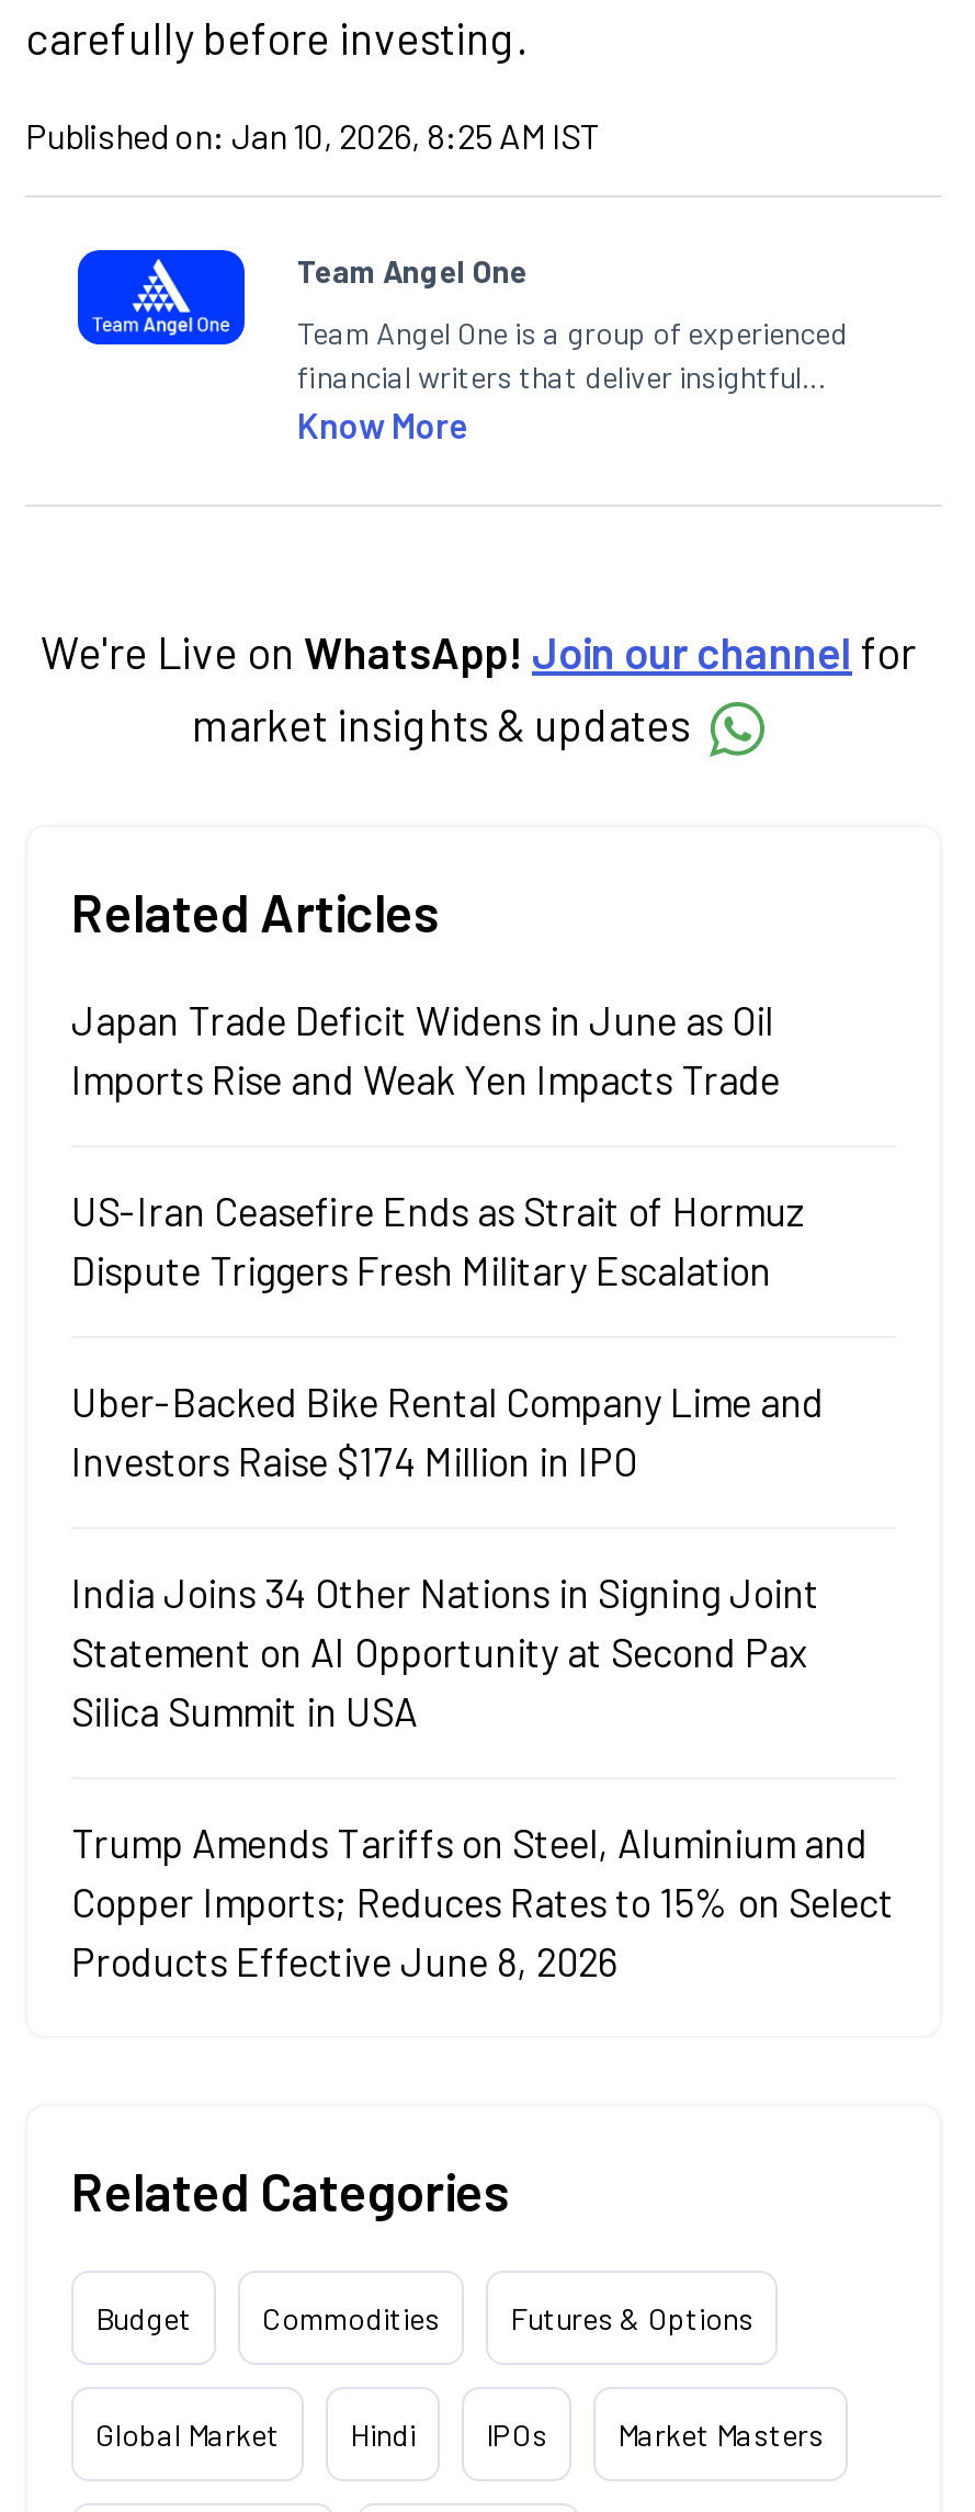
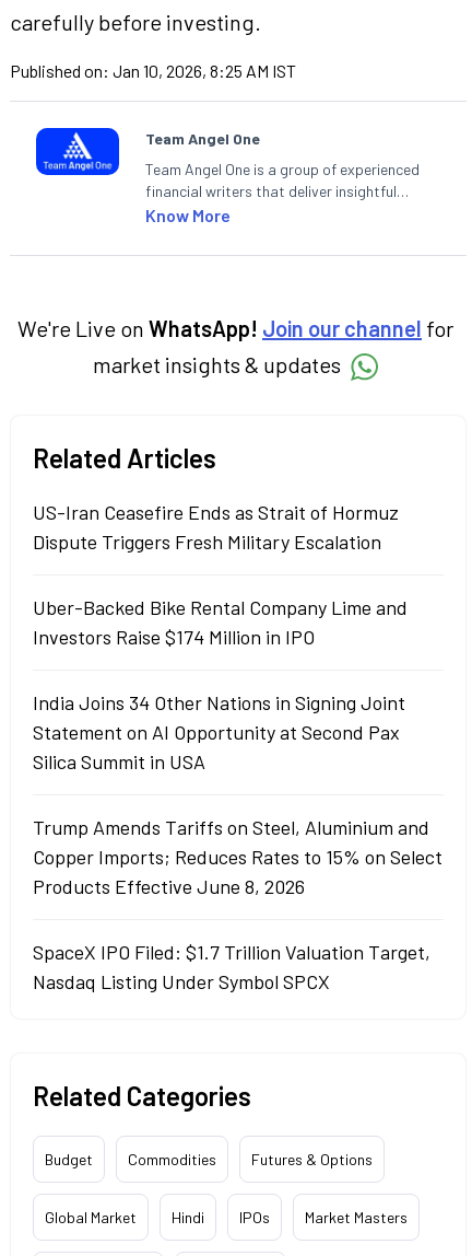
- Japan Trade Deficit Widens in June as Oil
- Imports Rise and Weak Yen Impacts Trade

moved up: US-Iran Ceasefire Ends as Strait of Hormuz | Dispute Triggers Fresh Military Escalation | Uber-Backed Bike Rental Company Lime and | ... | Copper Imports; Reduces Rates to 15% on Select | Products Effective June 8, 2026

+ SpaceX IPO Filed: $1.7 Trillion Valuation Target,
+ Nasdaq Listing Under Symbol SPCX
